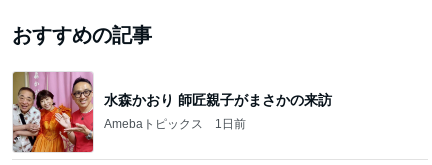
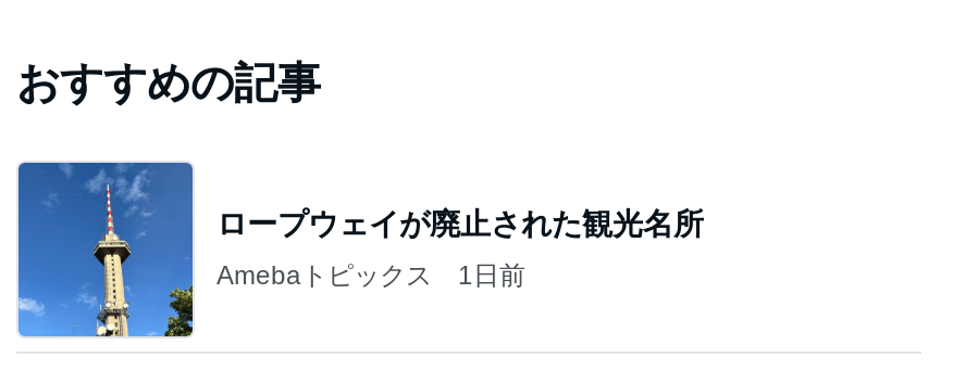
- [image]
- 水森かおり 師匠親子がまさかの来訪
+ [image]
+ ロープウェイが廃止された観光名所
